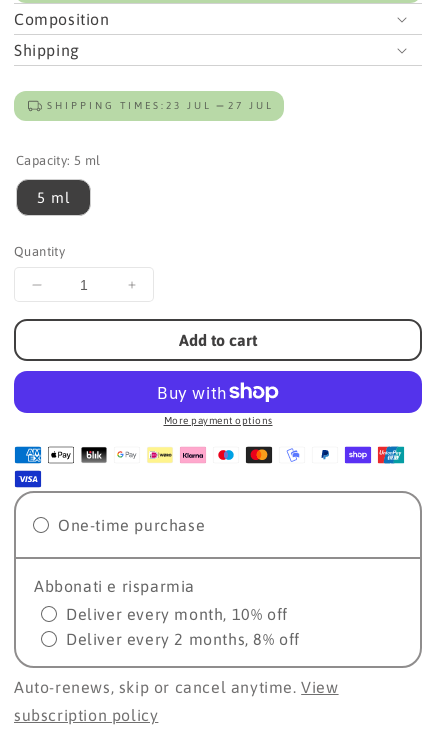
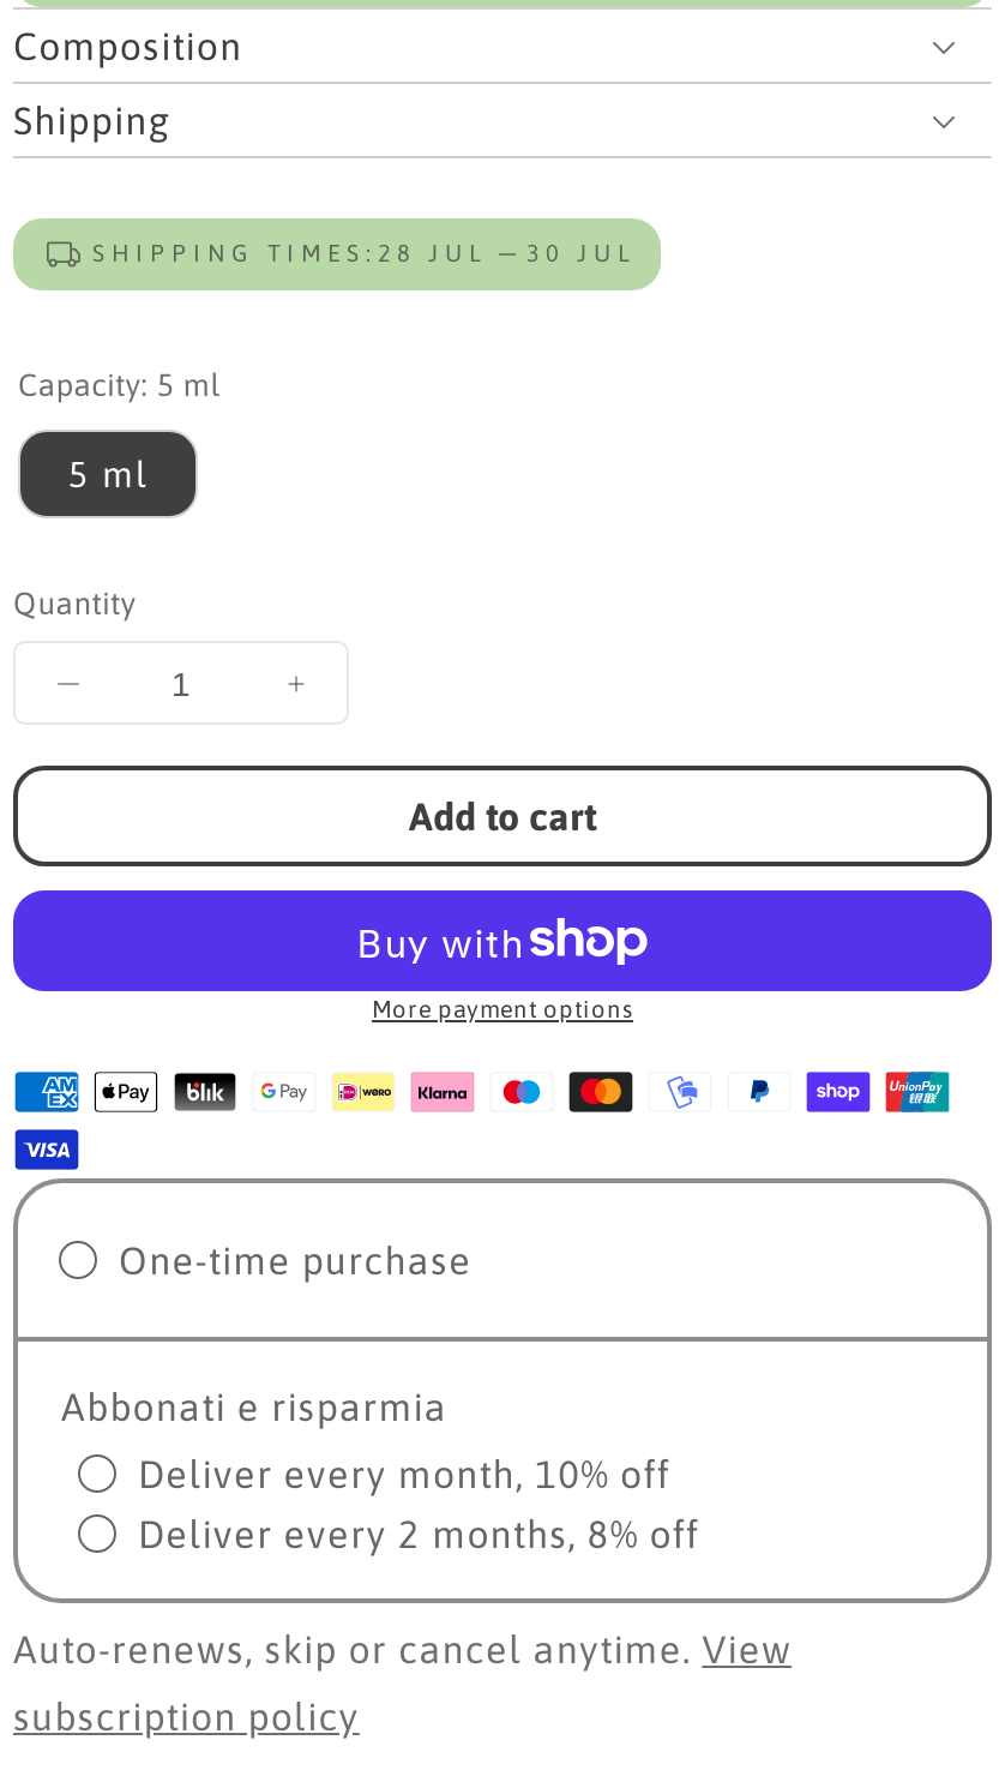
- SHIPPING TIMES: 23 JUL
+ SHIPPING TIMES: 28 JUL

- 27 JUL
+ 30 JUL
